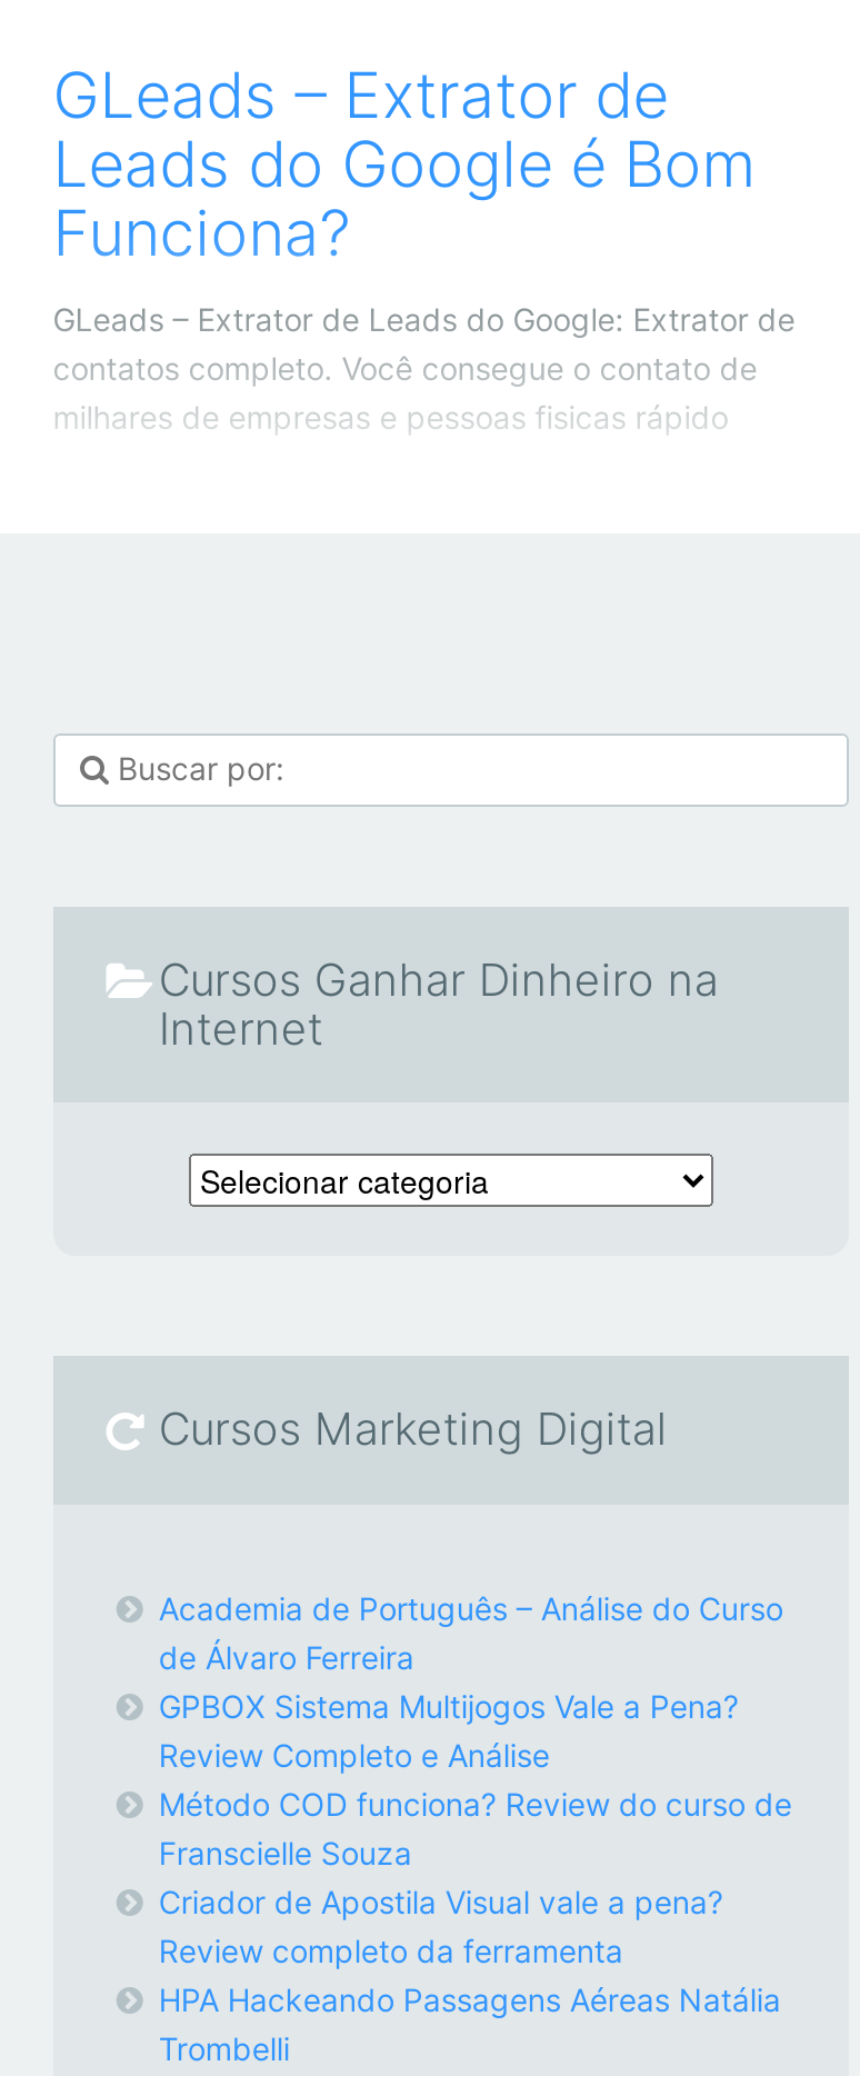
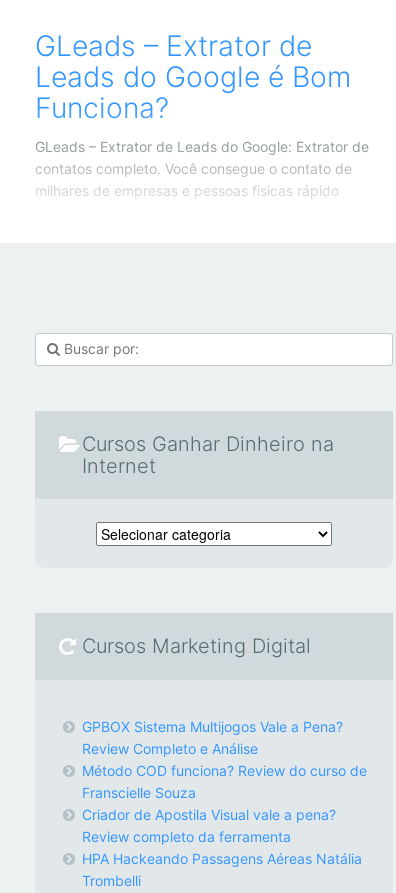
- Academia de Português – Análise do Curso
- de Álvaro Ferreira
